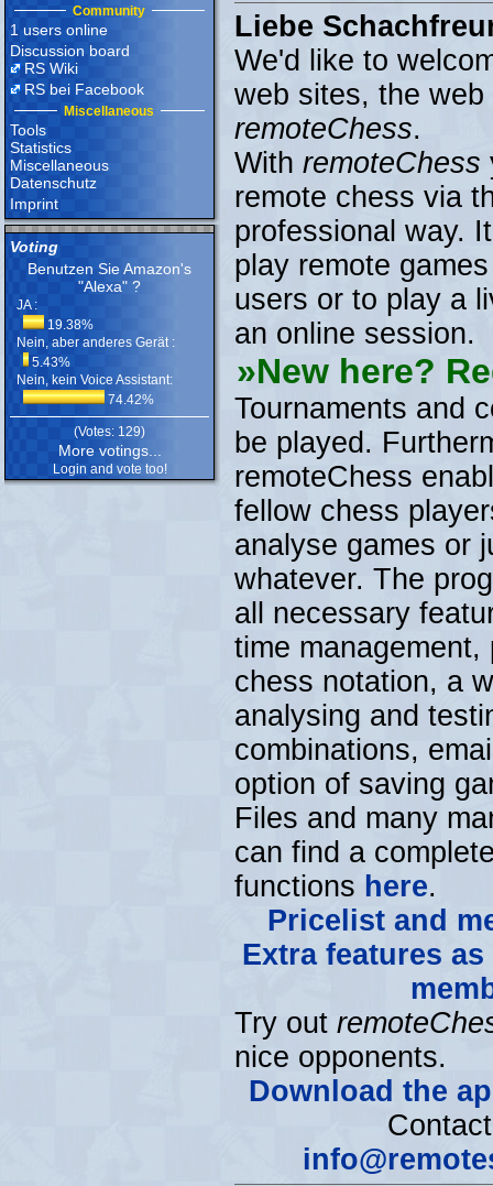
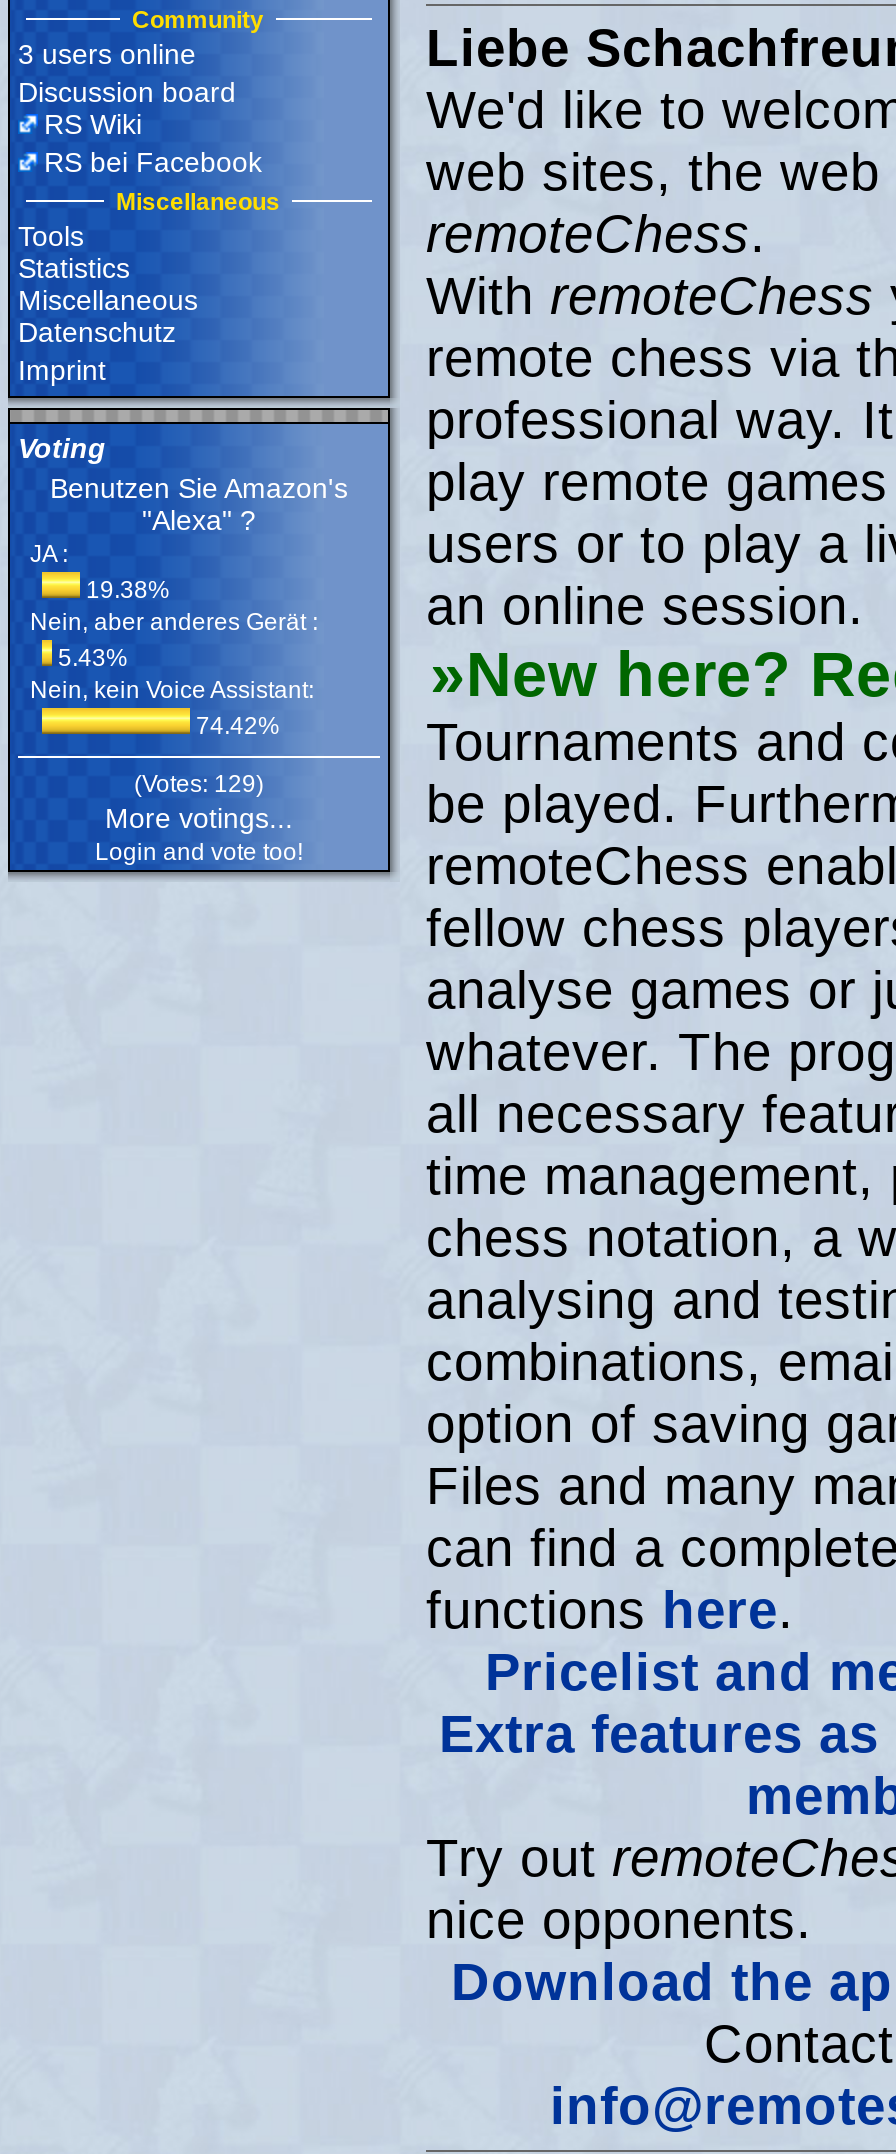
- 1 users online
+ 3 users online
